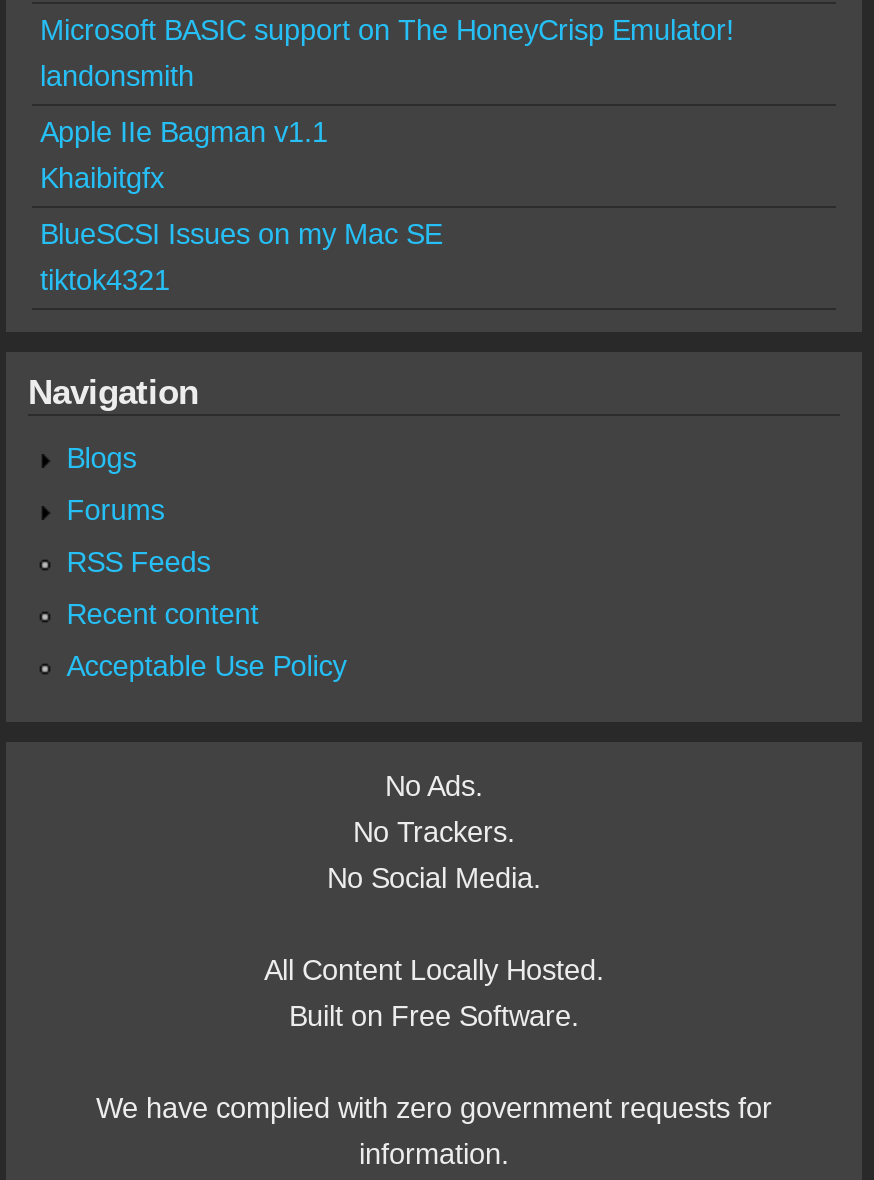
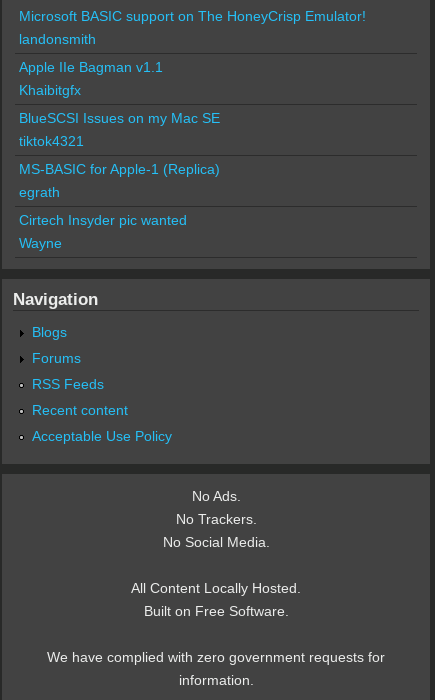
+ MS-BASIC for Apple-1 (Replica)
+ egrath
+ Cirtech Insyder pic wanted
+ Wayne
